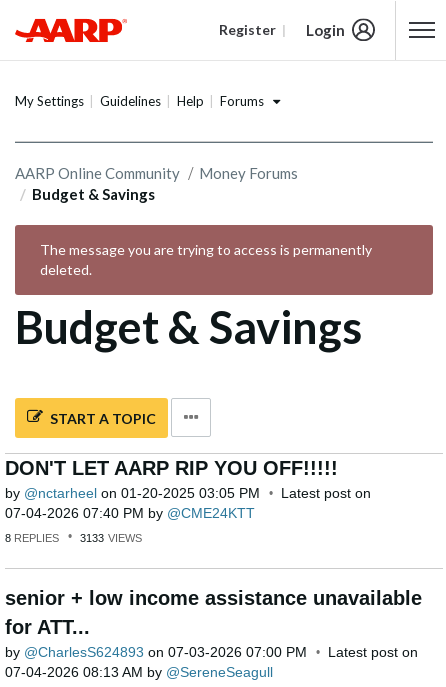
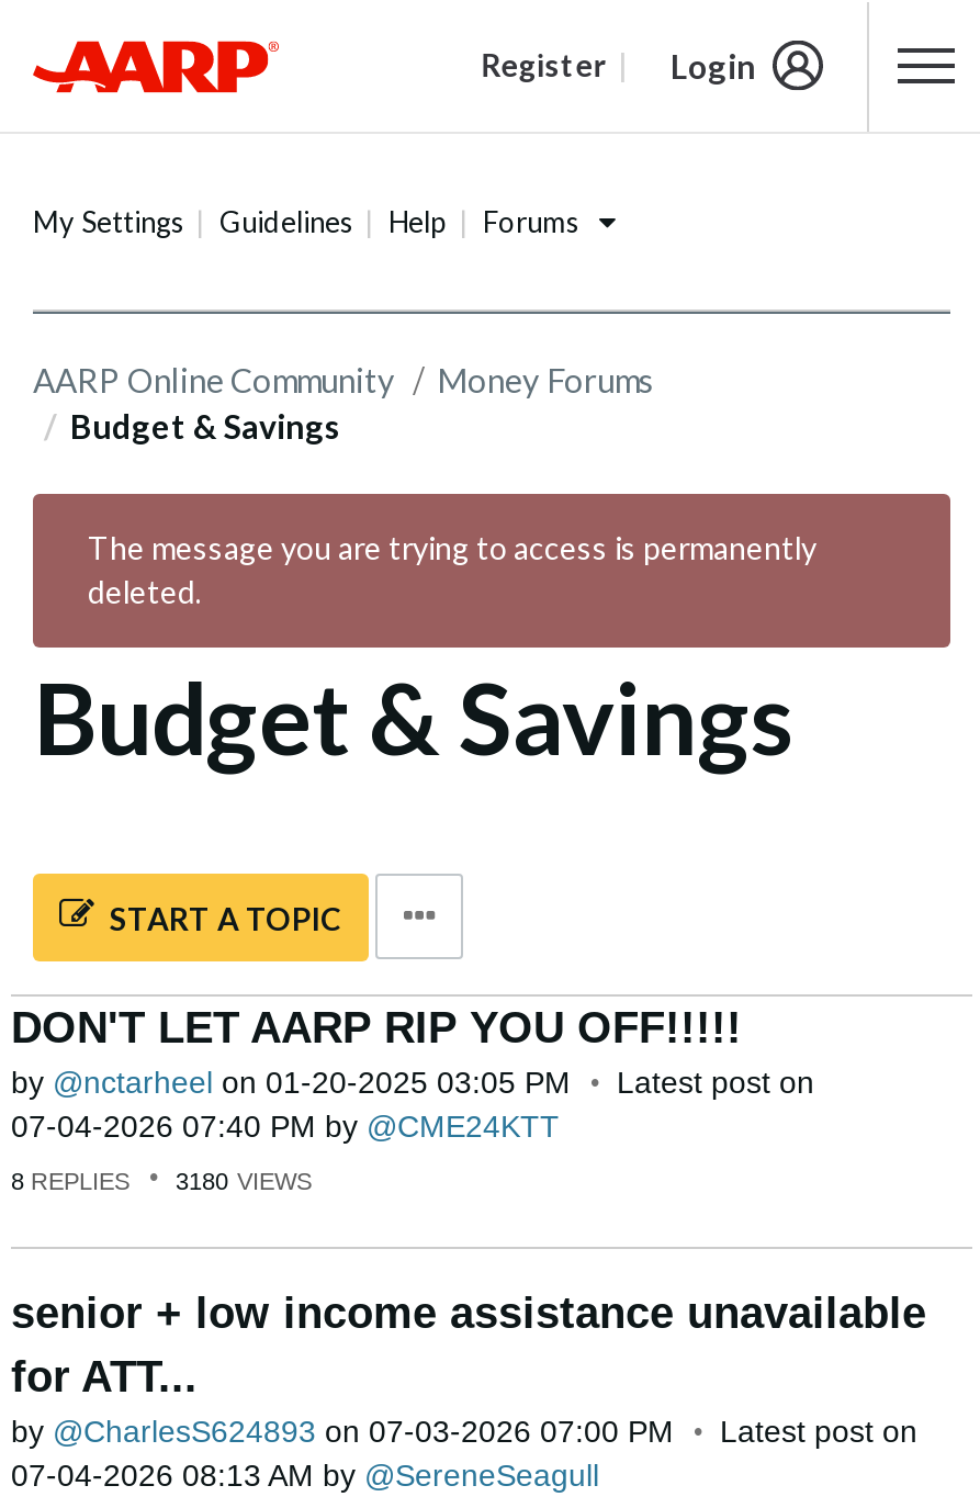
- 8 REPLIES 3133 VIEWS
+ 8 REPLIES 3180 VIEWS
